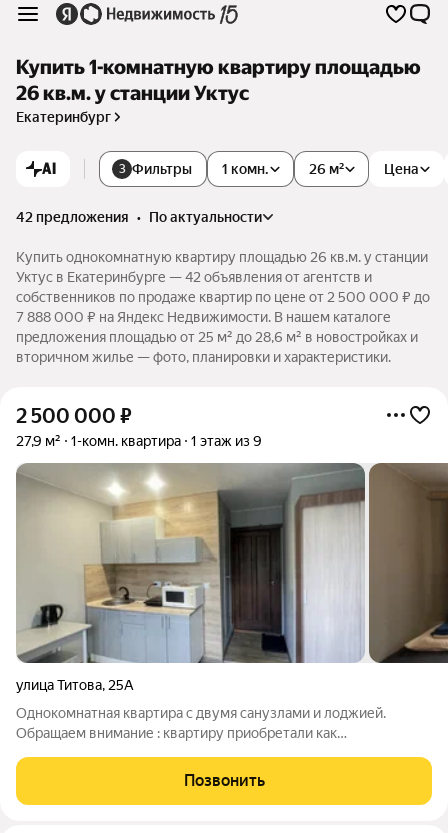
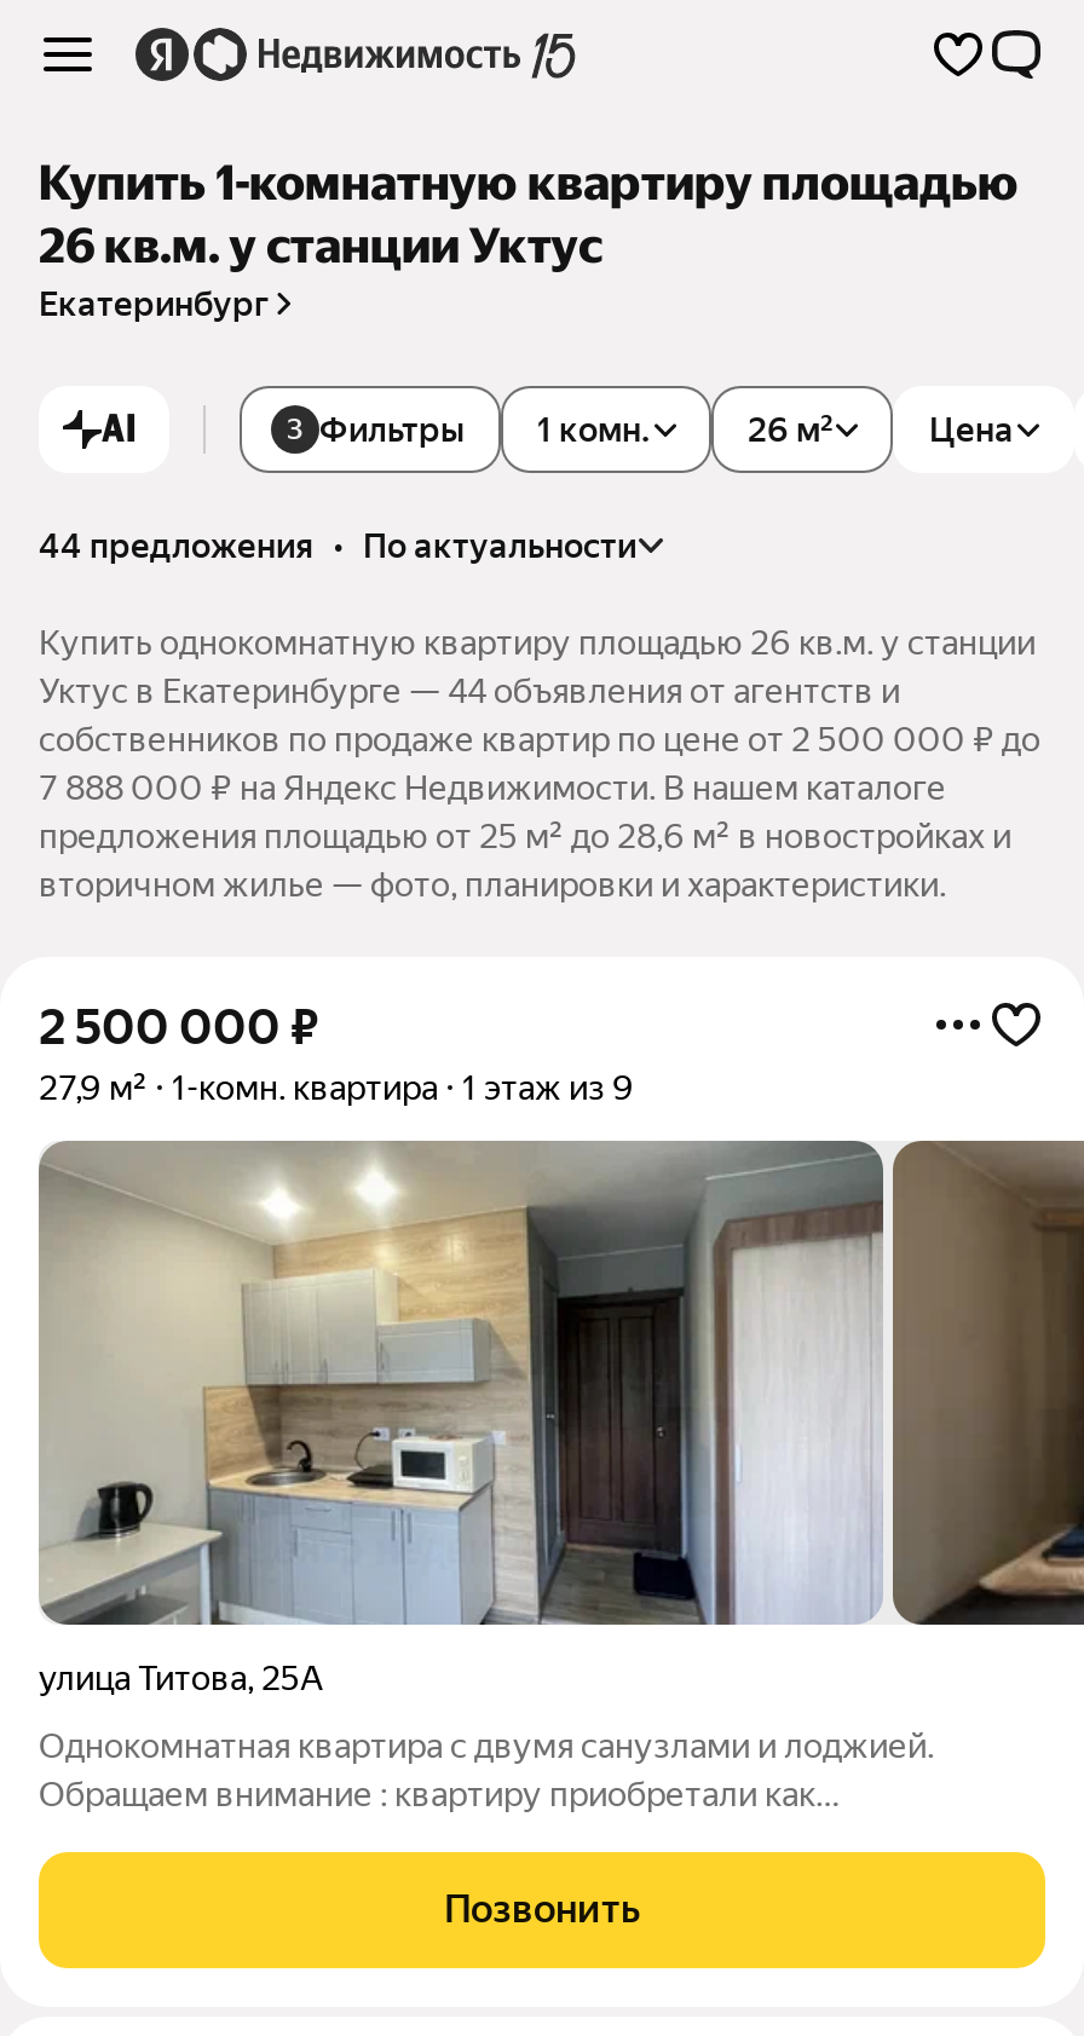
- 42 предложения • по актуальности
+ 44 предложения • по актуальности

- Уктус в Екатеринбурге — 42 объявления от агентств и
+ Уктус в Екатеринбурге — 44 объявления от агентств и
